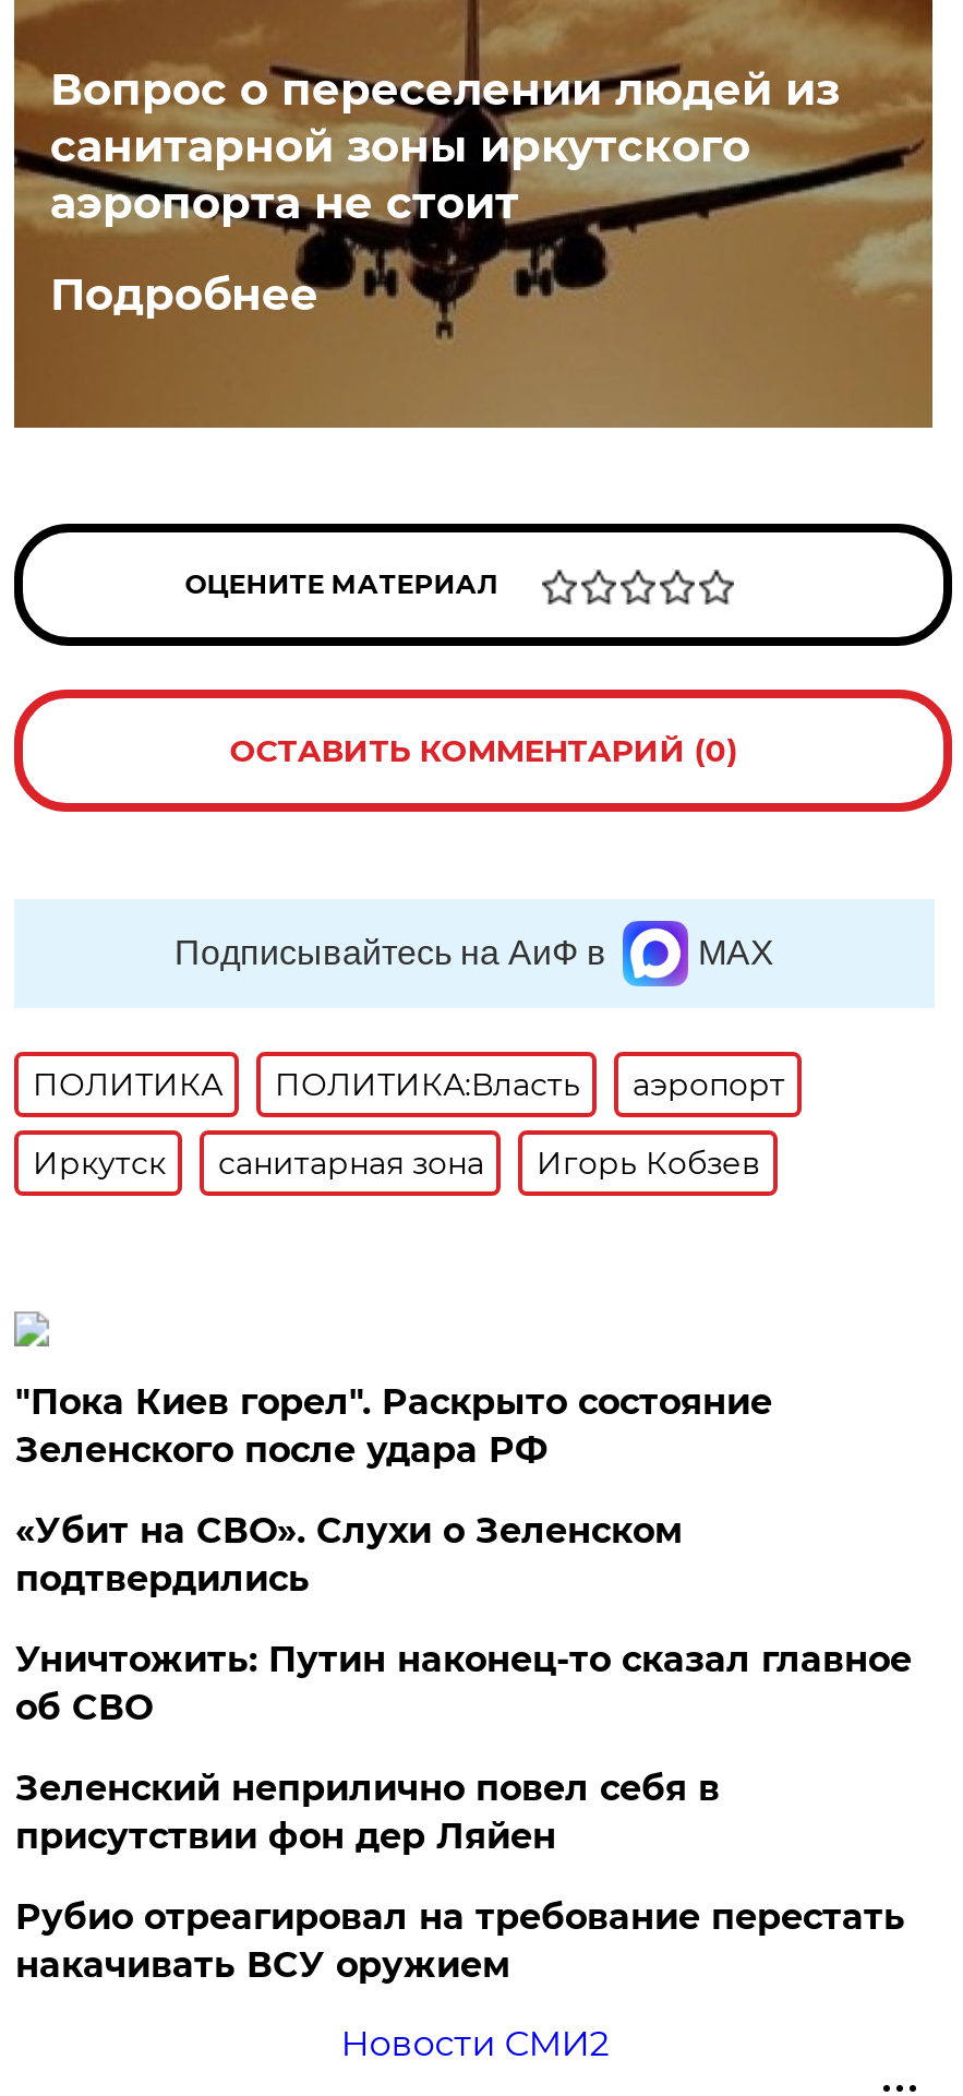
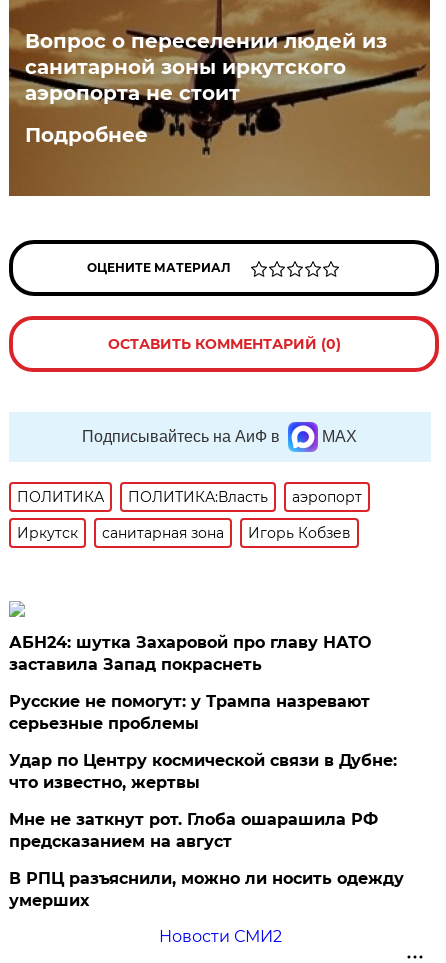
- "Пока Киев горел". Раскрыто состояние
- Зеленского после удара РФ
+ АБН24: шутка Захаровой про главу НАТО
+ заставила Запад покраснеть

- «Убит на СВО». Слухи о Зеленском
- подтвердились
+ Русские не помогут: у Трампа назревают
+ серьезные проблемы

- Уничтожить: Путин наконец-то сказал главное
- об СВО
+ Удар по Центру космической связи в Дубне:
+ что известно, жертвы

- Зеленский неприлично повел cебя в
- присутствии фон дер Ляйен
+ Мне не заткнут рот. Глоба ошарашила РФ
+ предсказанием на август

- Рубио отреагировал на требование перестать
- накачивать ВСУ оружием
+ В РПЦ разъяснили, можно ли носить одежду
+ умерших
